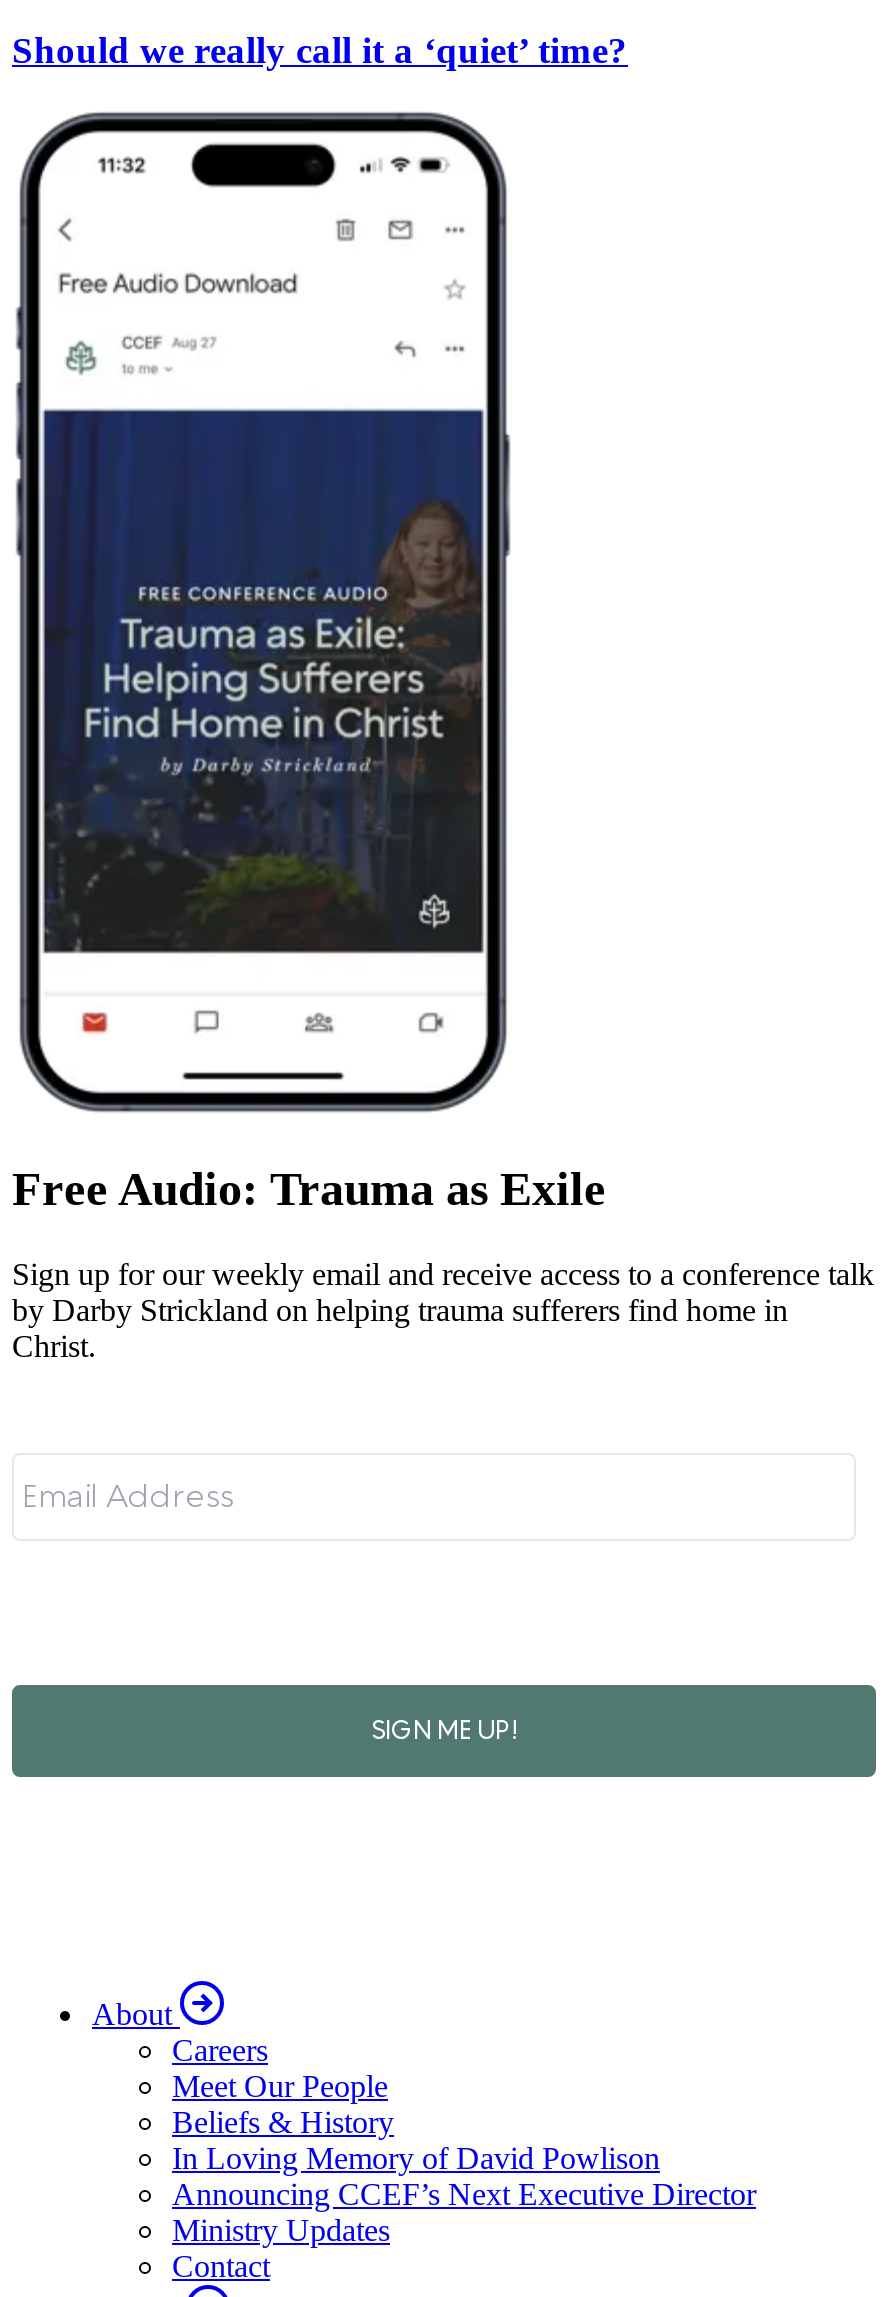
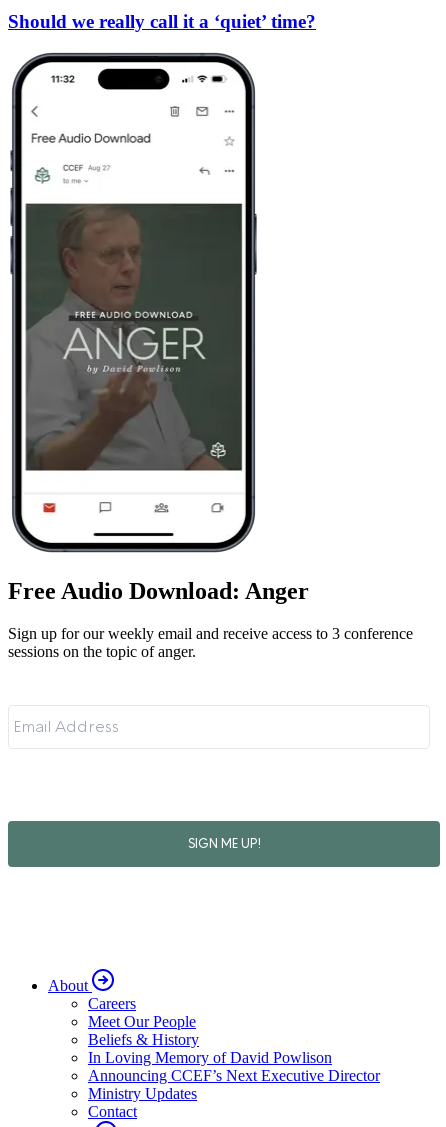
- [image]
+ [image]

- Free Audio: Trauma as Exile
+ Free Audio Download: Anger

- Sign up for our weekly email and receive access to a conference talk
- by Darby Strickland on helping trauma sufferers find home in
- Christ.
+ Sign up for our weekly email and receive access to 3 conference
+ sessions on the topic of anger.
